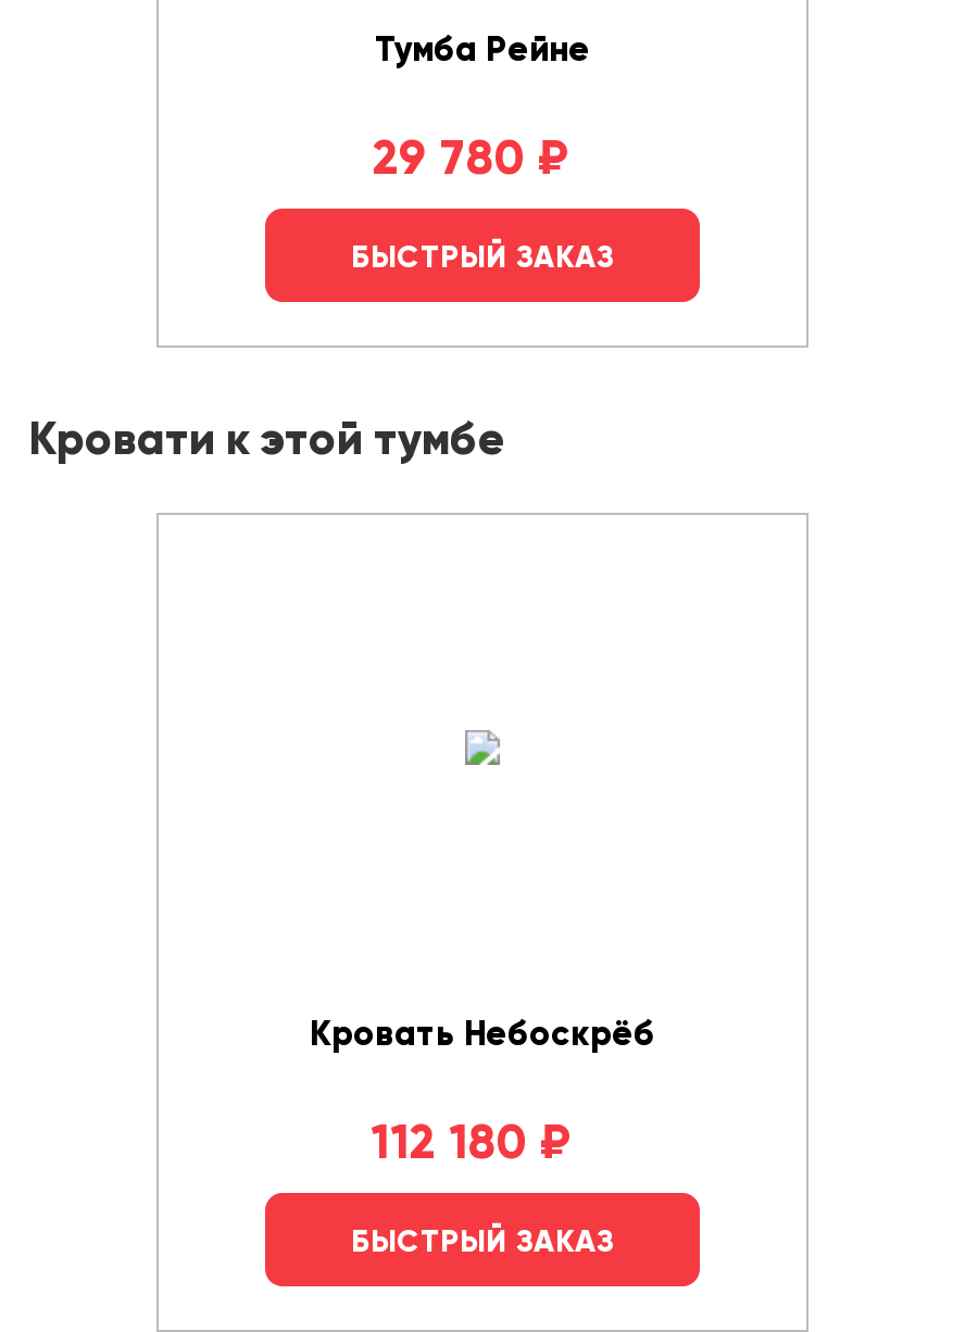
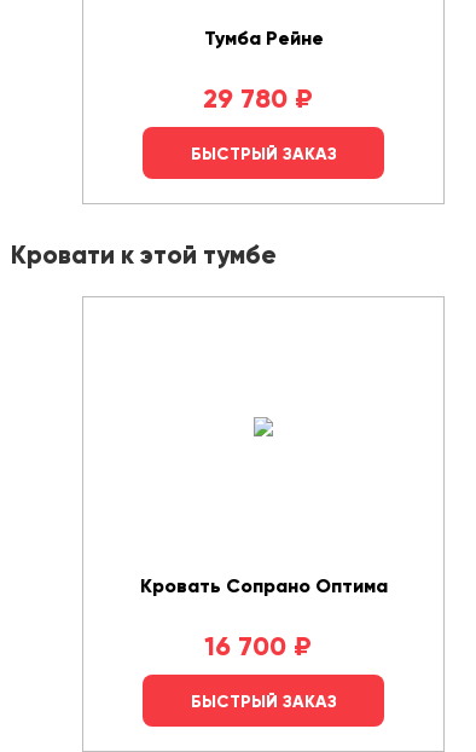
- Кровать Небоскрёб
+ Кровать Сопрано Оптима

- 112 180 ₽
+ 16 700 ₽
